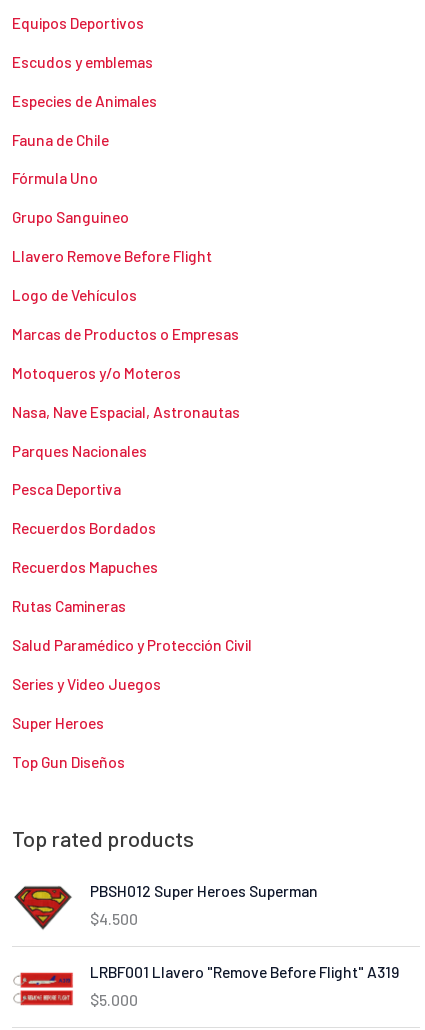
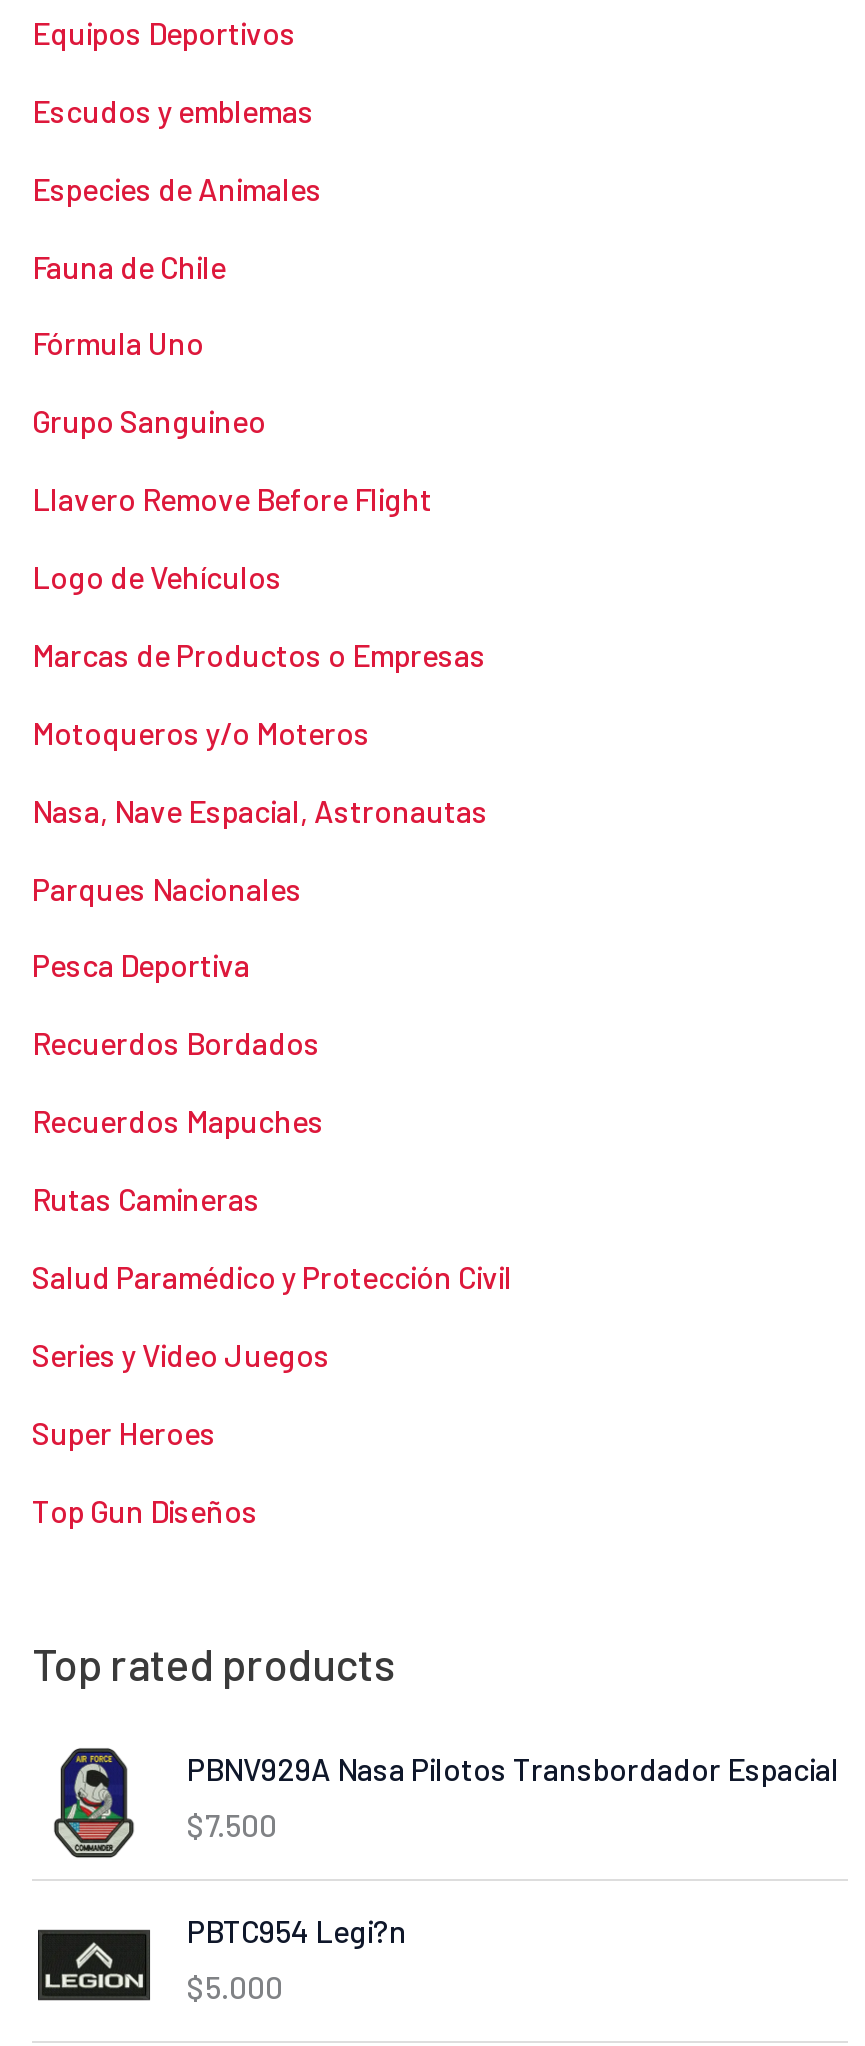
- [image]
- PBSH012 Super Heroes Superman
+ [image]
+ PBNV929A Nasa Pilotos Transbordador Espacial

- $4.500
+ $7.500

- [image]
- LRBF001 Llavero "Remove Before Flight" A319
+ [image]
+ PBTC954 Legi?n
